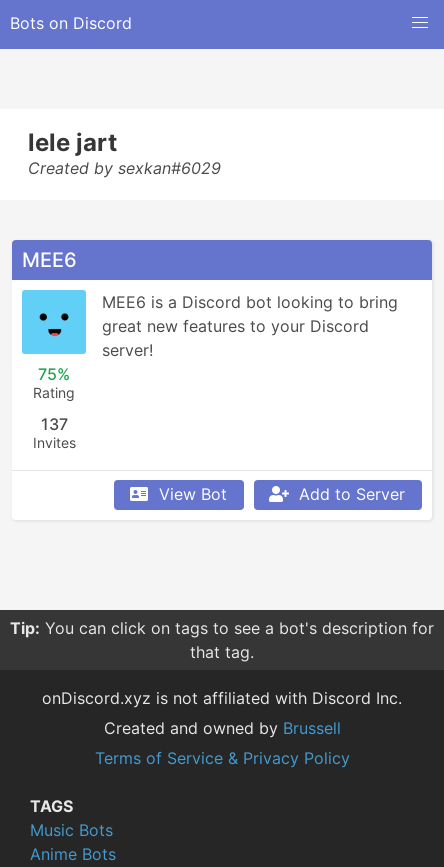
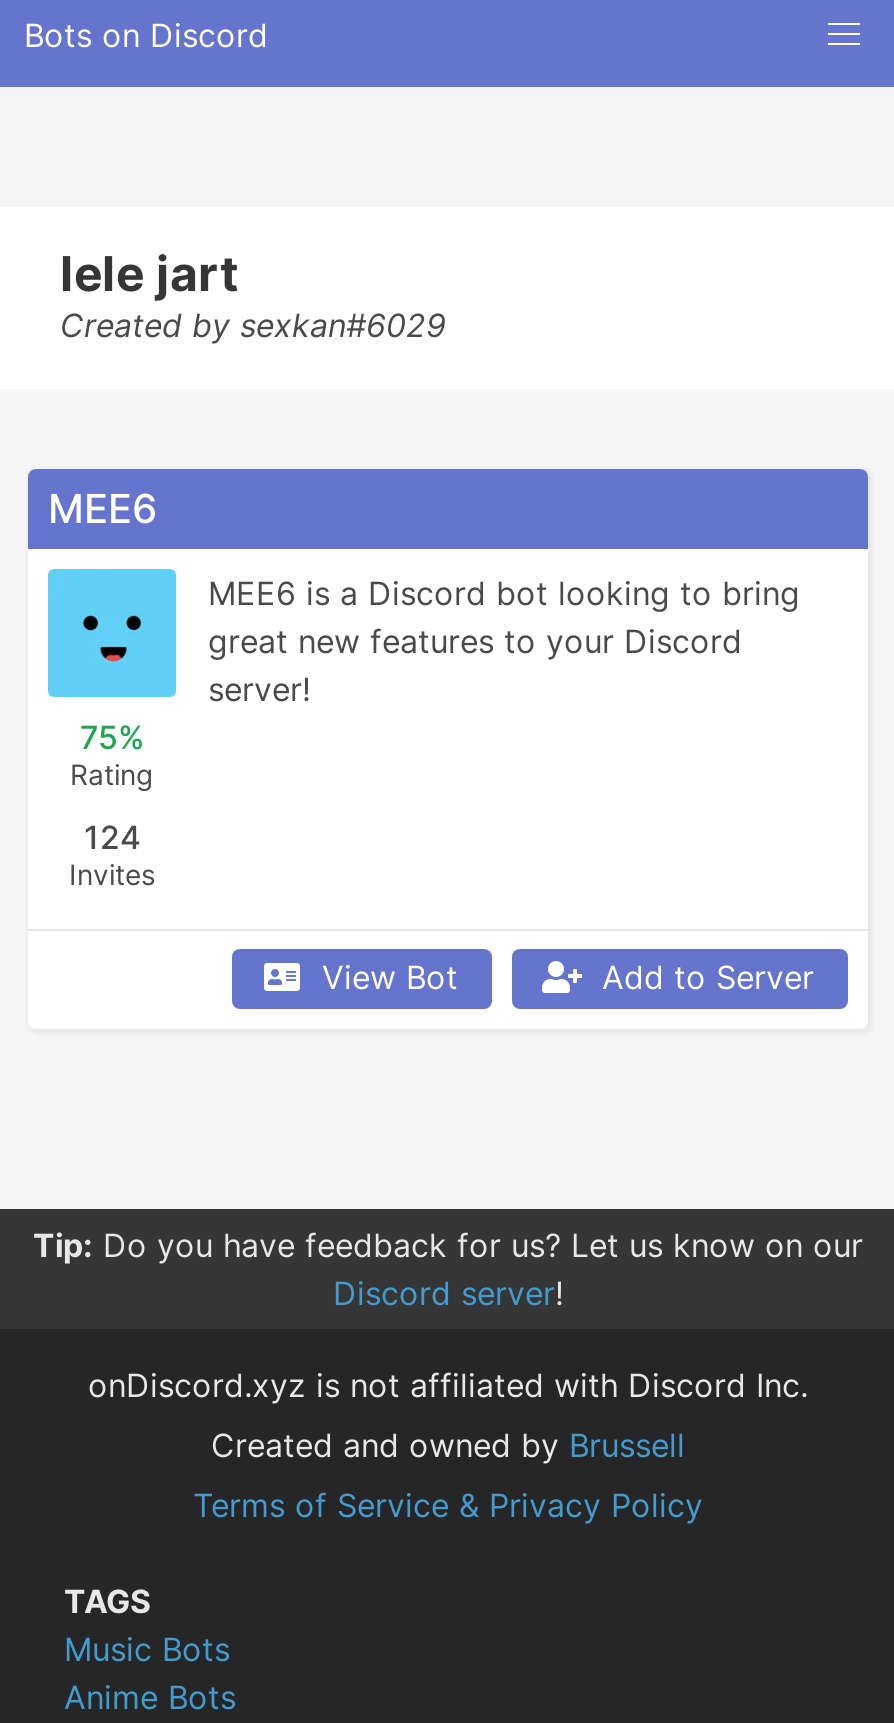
- 137
+ 124

- Tip: You can click on tags to see a bot's description for
- that tag.
+ Tip: Do you have feedback for us? Let us know on our
+ Discord server!
